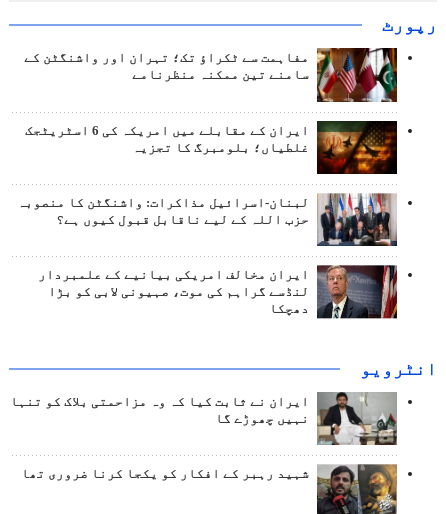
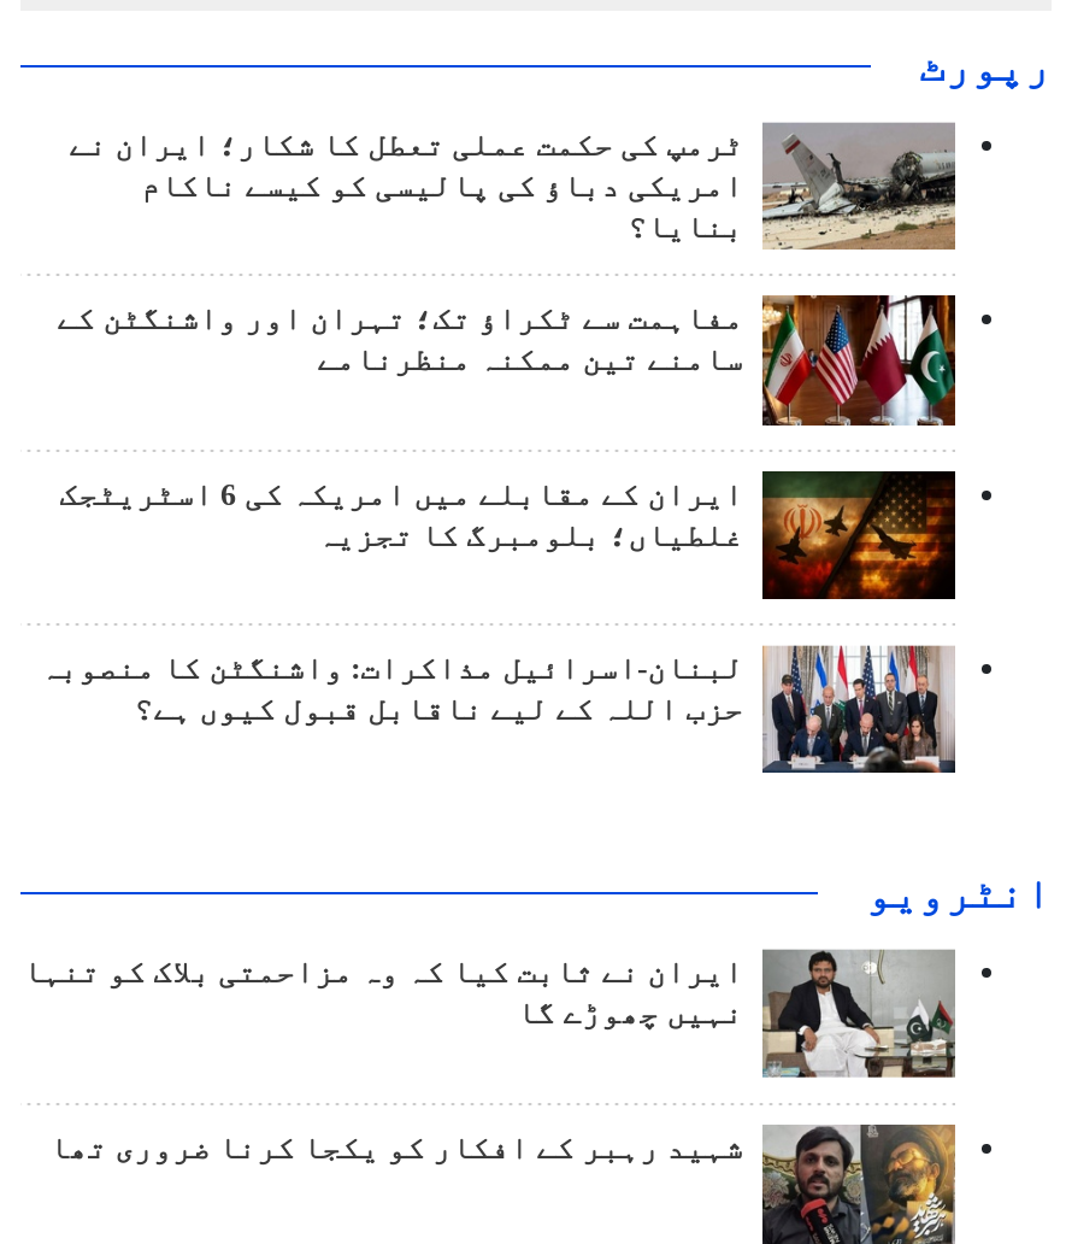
+ [image]
+ ٹرمپ کی حکمت عملی تعطل کا شکار؛ ایران نے
+ امریکی دباؤ کی پالیسی کو کیسے ناکام
+ بنایا؟

moved down: [image] | سامنے تین ممکنہ منظرنامے | غلطیاں؛ بلومبرگ کا تجزیہ | لبنان-اسرائیل مذاکرات: واشنگٹن کا منصوبہ | حزب اللہ کے لیے ناقابل قبول کیوں ہے؟

- [image]
- ایران مخالف امریکی بیانیے کے علمبردار
- لنڈسے گراہم کی موت، صہیونی لابی کو بڑا
- دھچکا
